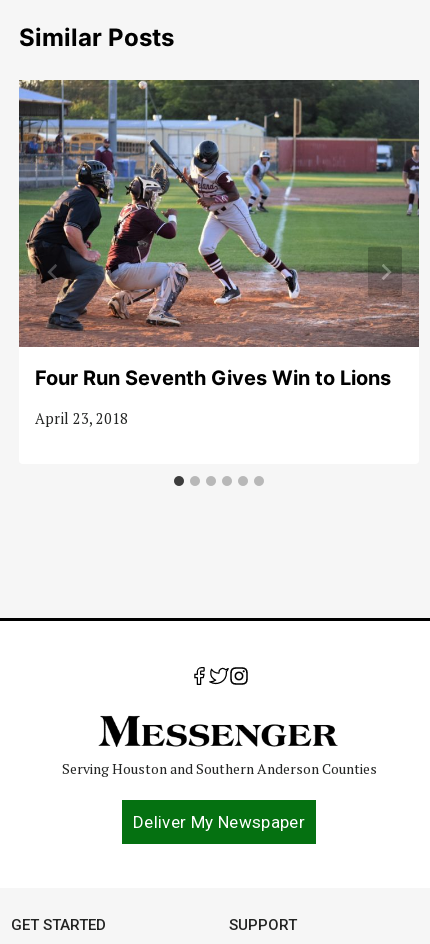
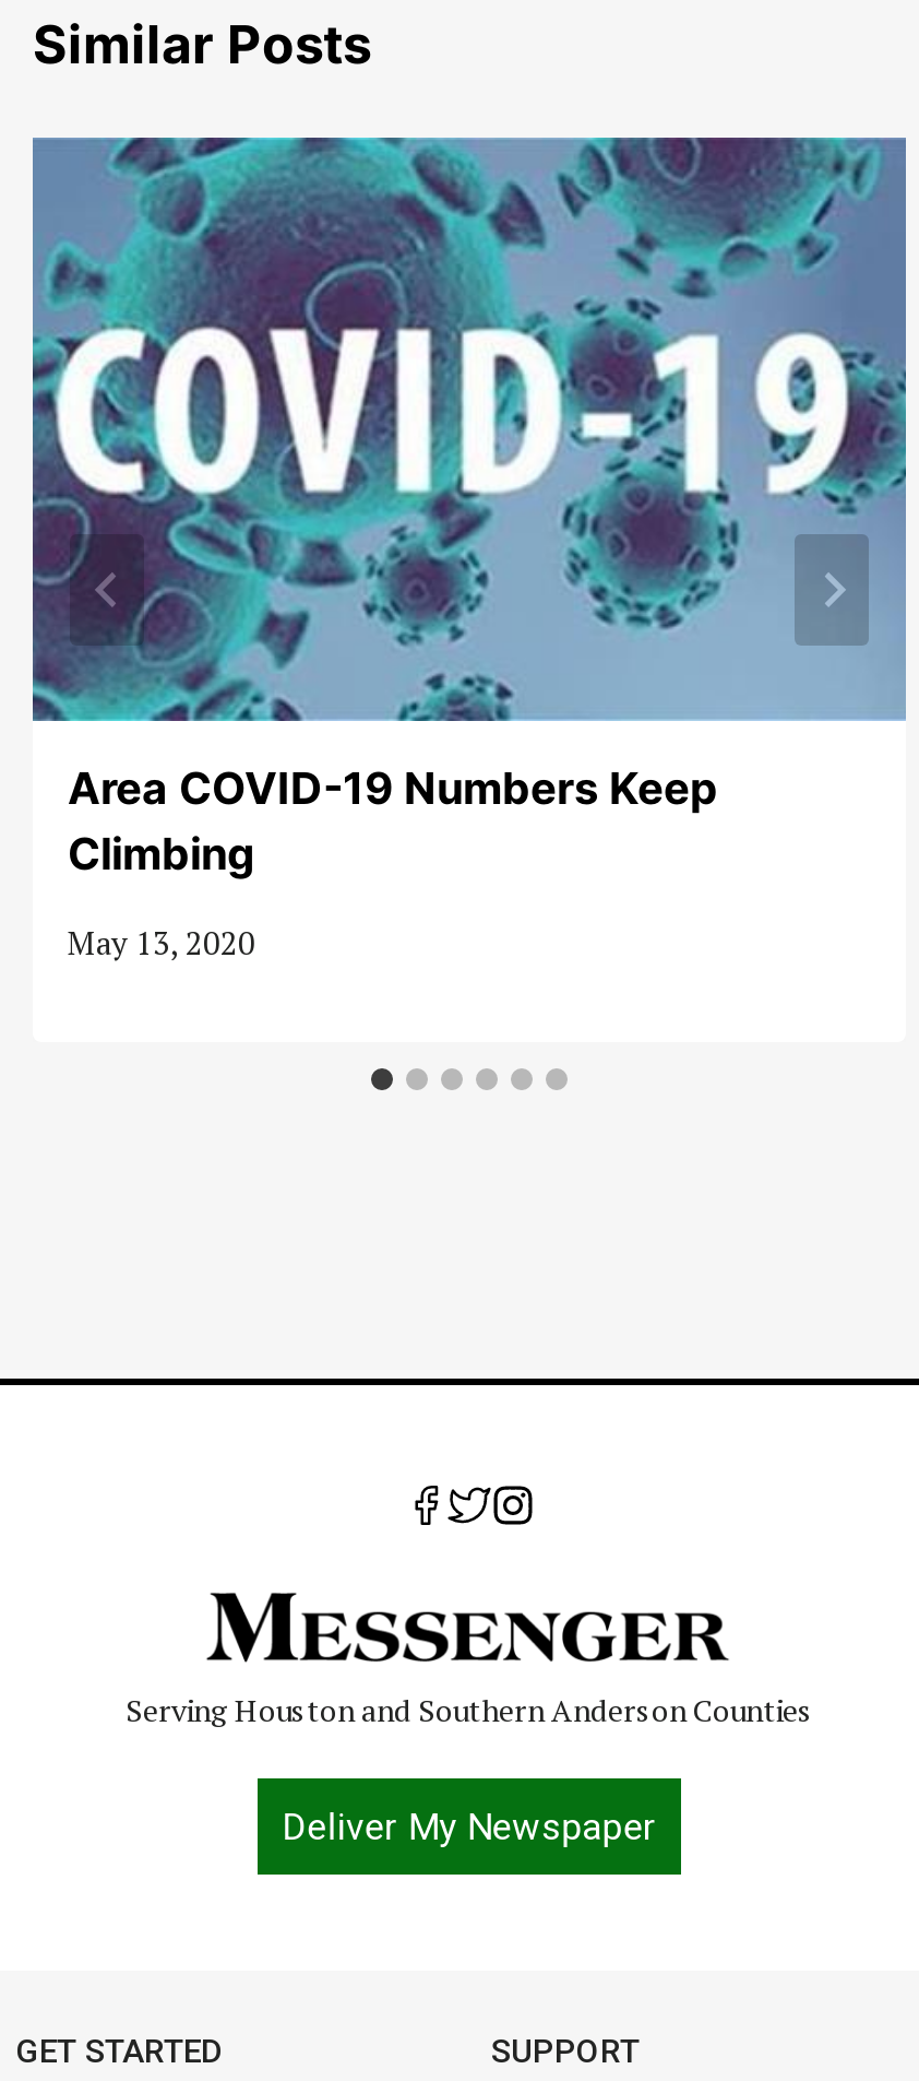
- [image]
- Four Run Seventh Gives Win to Lions
+ [image]
+ Area COVID-19 Numbers Keep
+ Climbing

- April 23, 2018
+ May 13, 2020
